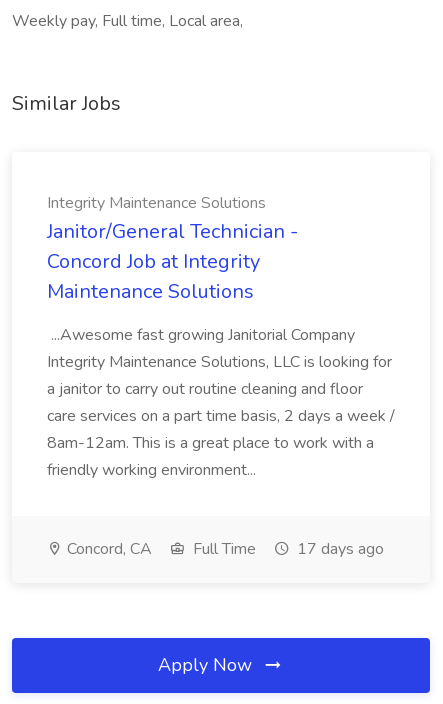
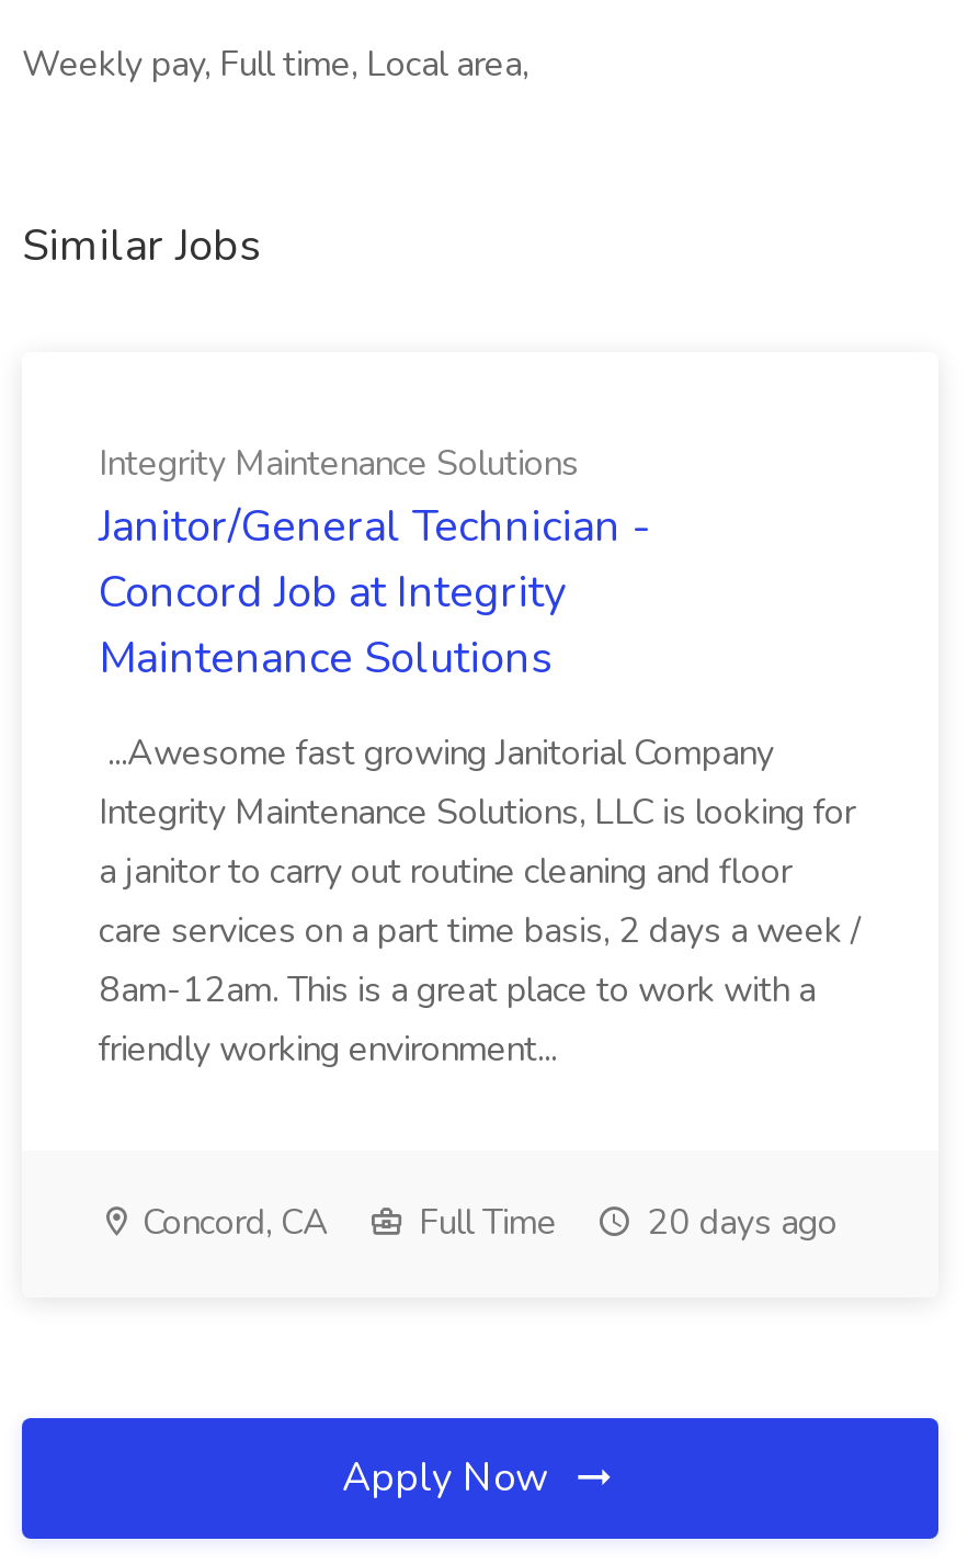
- Concord, CA Full Time 17 days ago
+ Concord, CA Full Time 20 days ago
